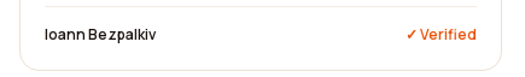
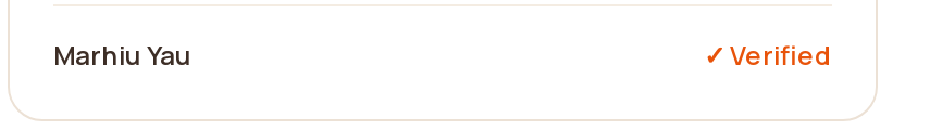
- Ioann Bezpalkiv
+ Marhiu Yau
